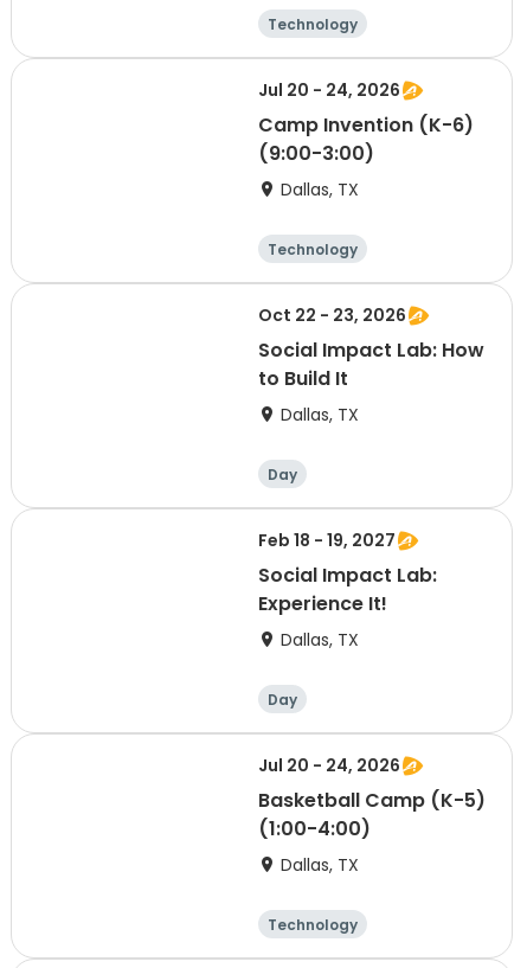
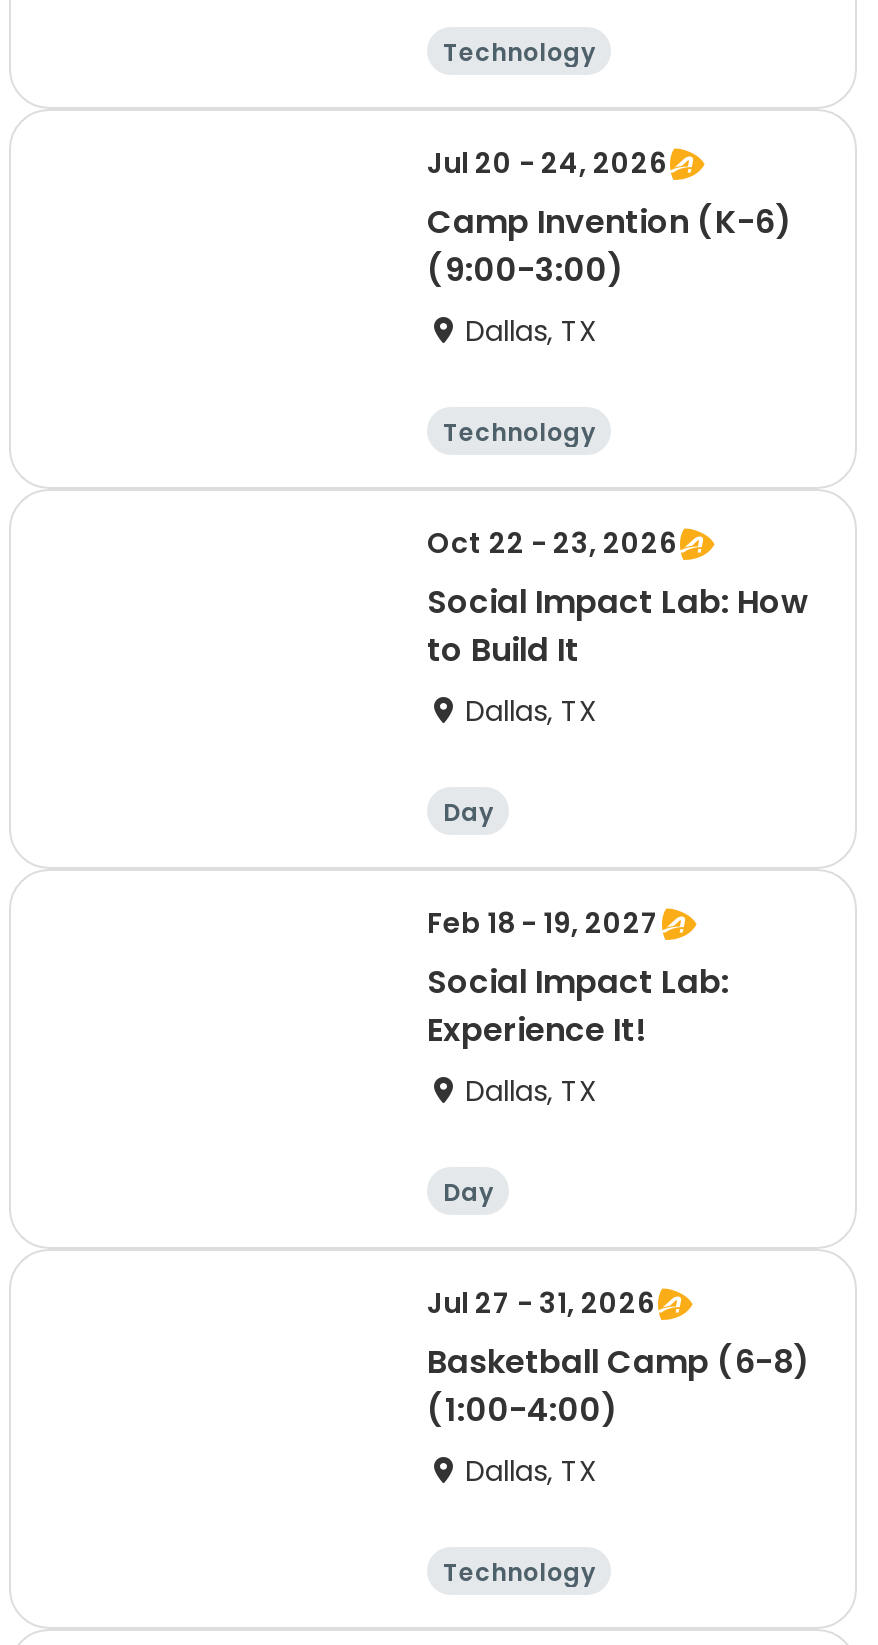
- Jul 20 - 24, 2026
+ Jul 27 - 31, 2026

- Basketball Camp (K-5)
+ Basketball Camp (6-8)
